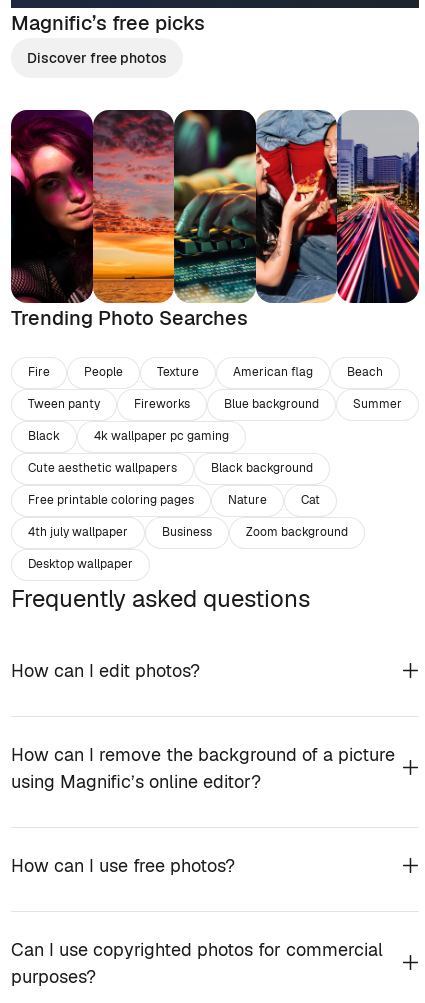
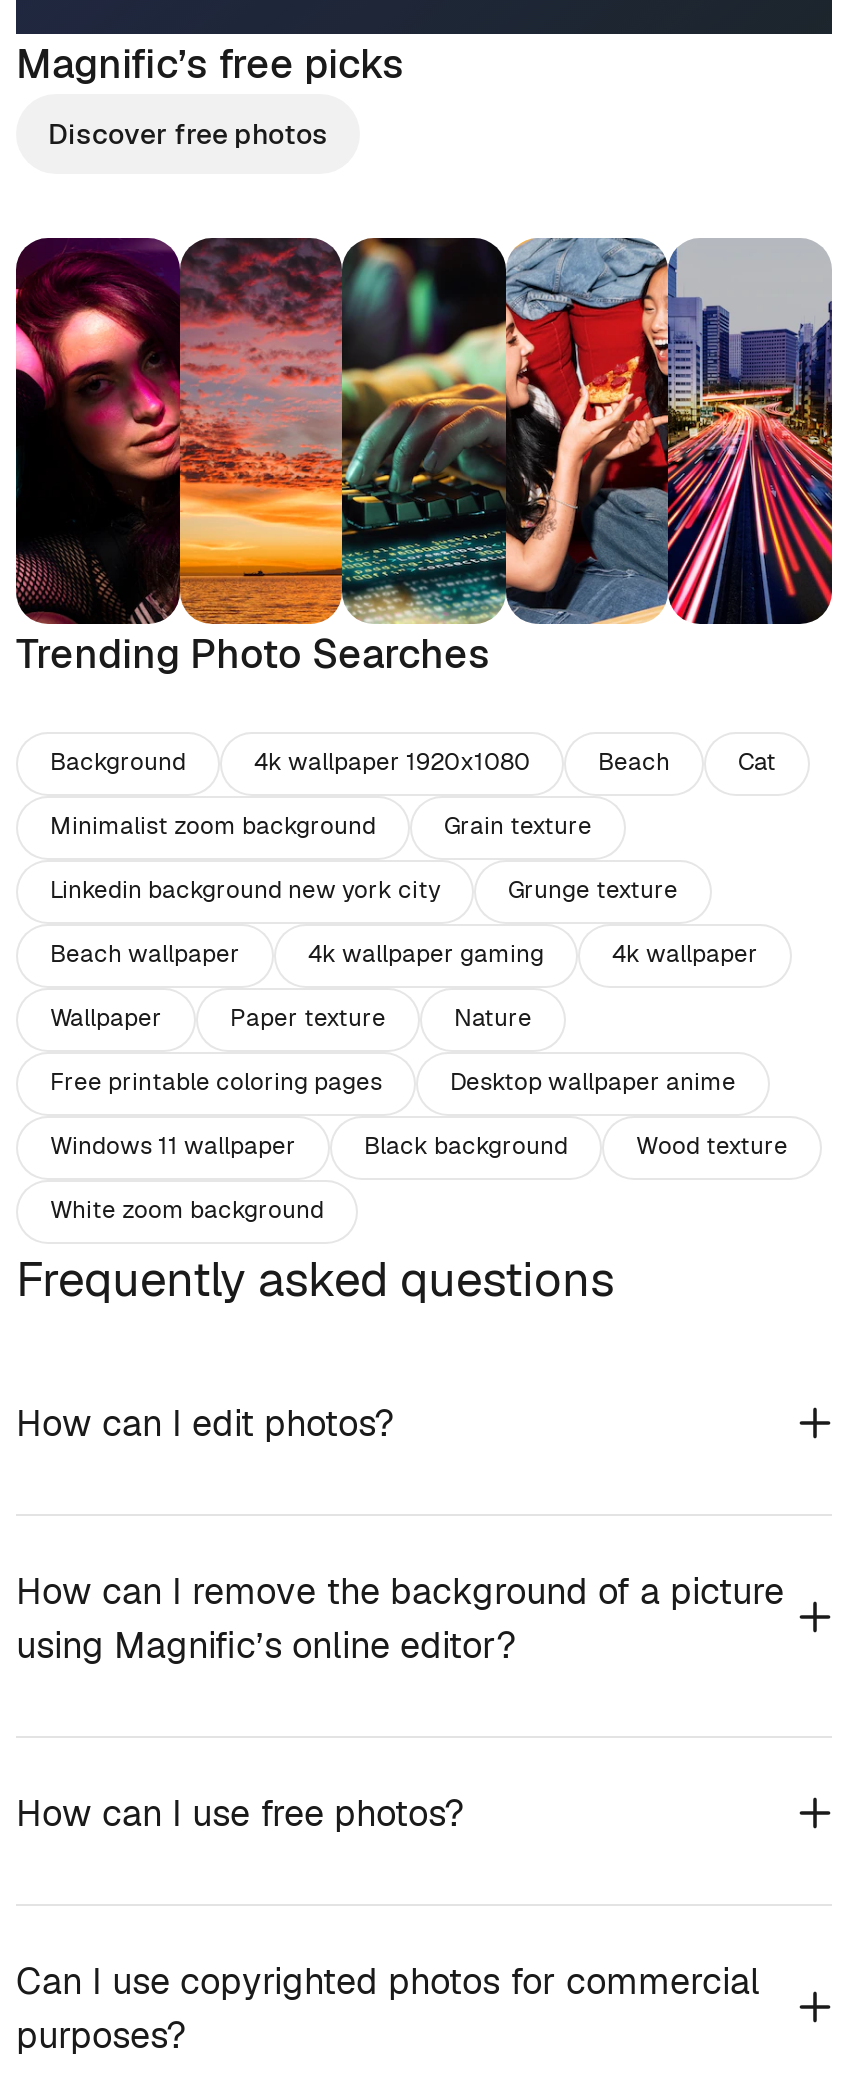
- Fire
- People
- Texture
- American flag
+ Background
+ 4k wallpaper 1920x1080

- Tween panty
- Fireworks
- Blue background
- Summer
- Black
- 4k wallpaper pc gaming
- Cute aesthetic wallpapers
+ Minimalist zoom background
+ Grain texture
+ Linkedin background new york city
+ Grunge texture
+ Beach wallpaper
+ 4k wallpaper gaming
+ 4k wallpaper
+ Wallpaper
+ Paper texture
+ Desktop wallpaper anime
+ Windows 11 wallpaper

moved down: Black background

moved up: Free printable coloring pages | Nature | Cat

- 4th july wallpaper
- Business
- Zoom background
- Desktop wallpaper
+ Wood texture
+ White zoom background
